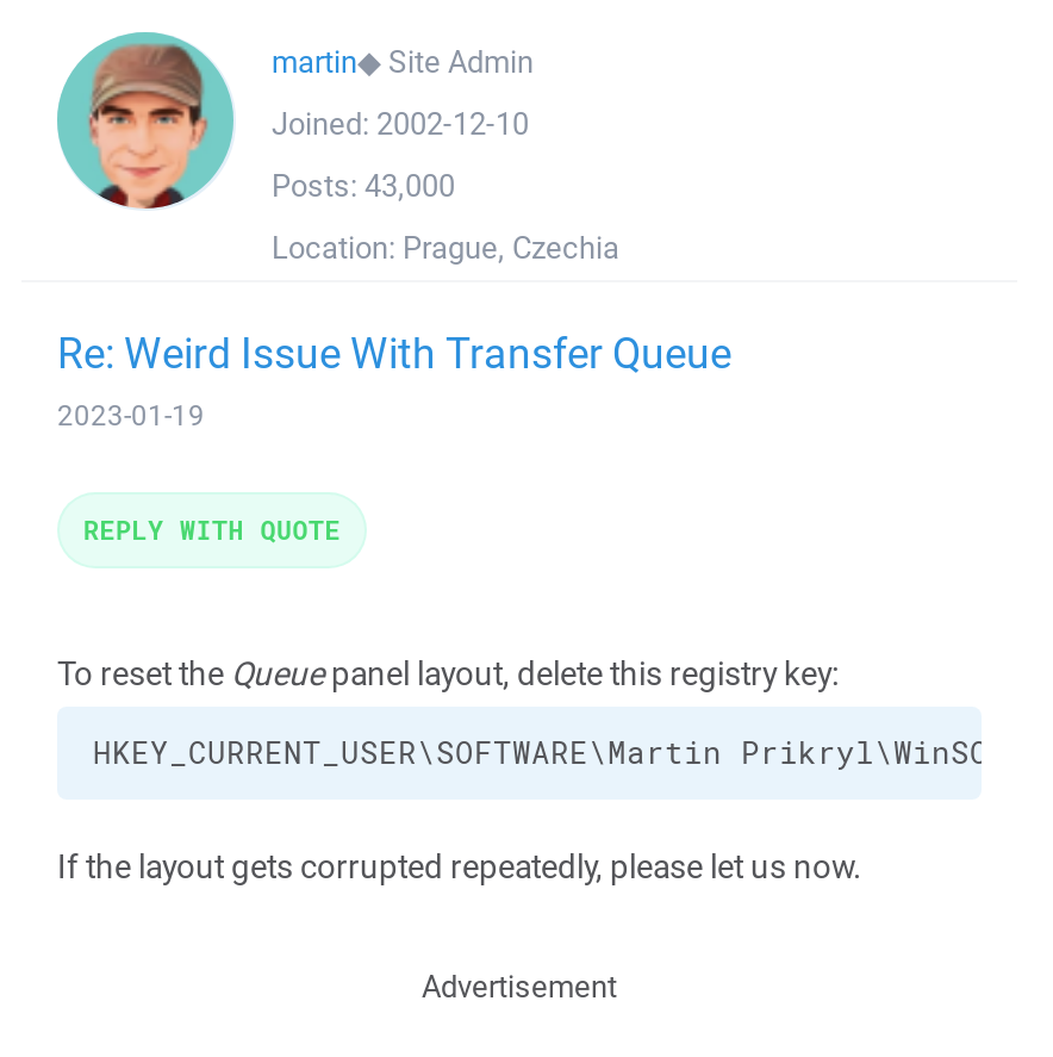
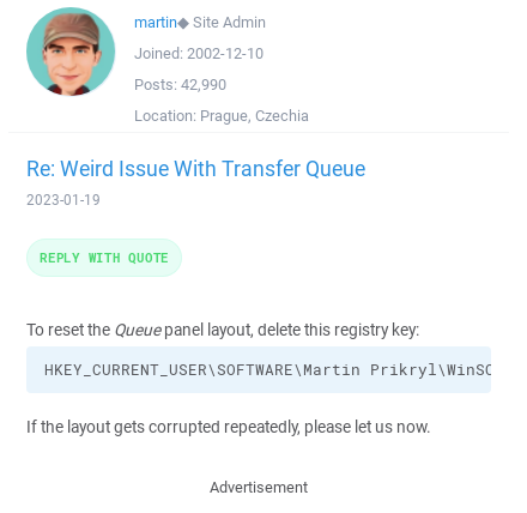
- Posts: 43,000
+ Posts: 42,990
